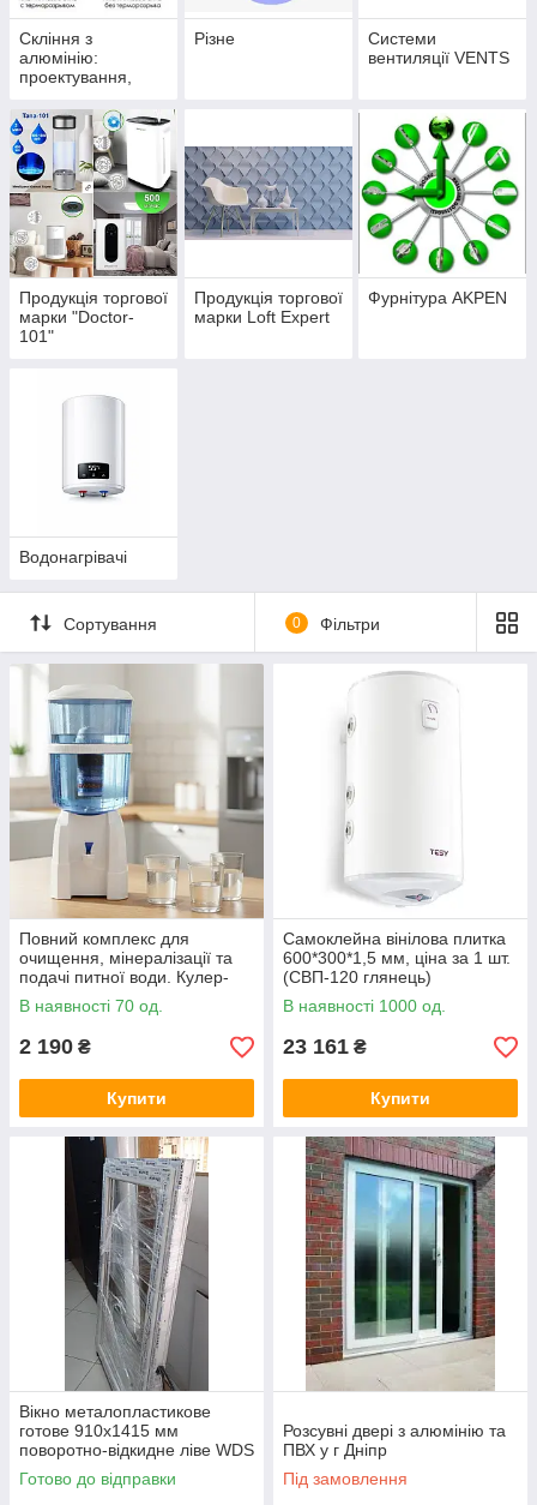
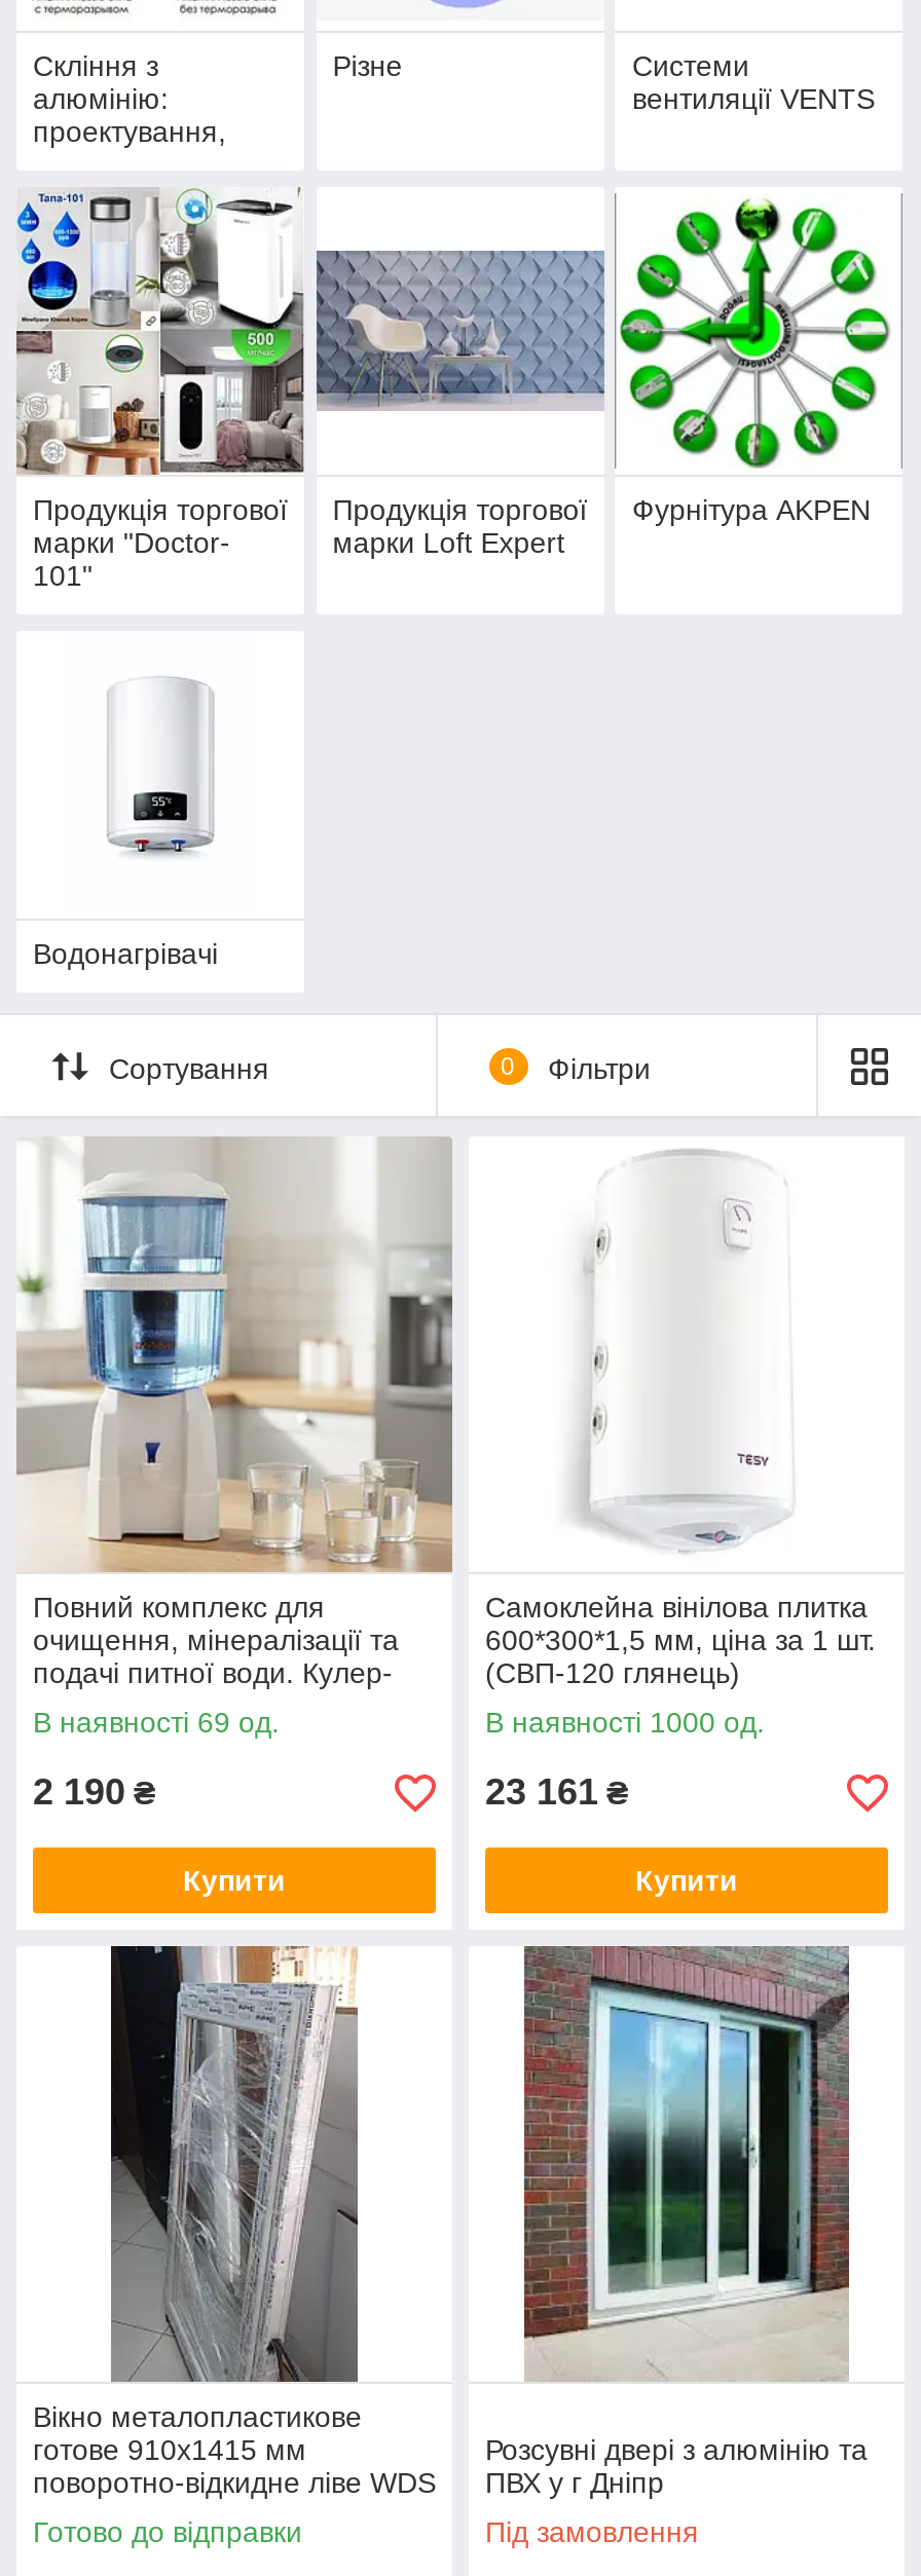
- В наявності 70 од.
+ В наявності 69 од.
